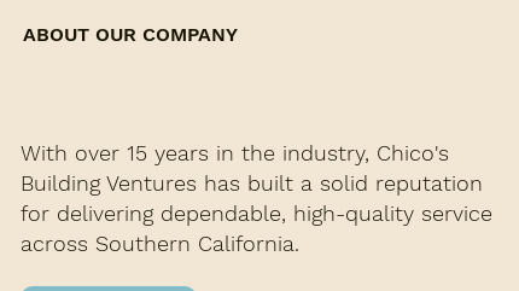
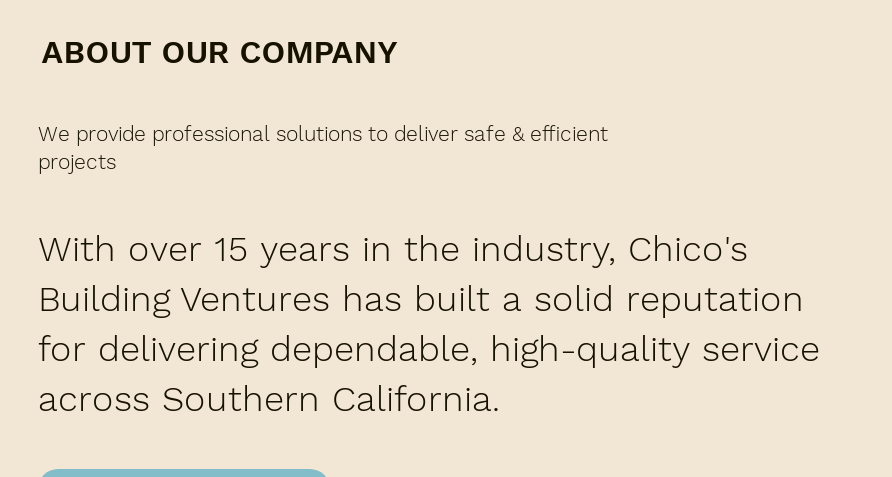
+ We provide professional solutions to deliver safe & efficient
+ projects
